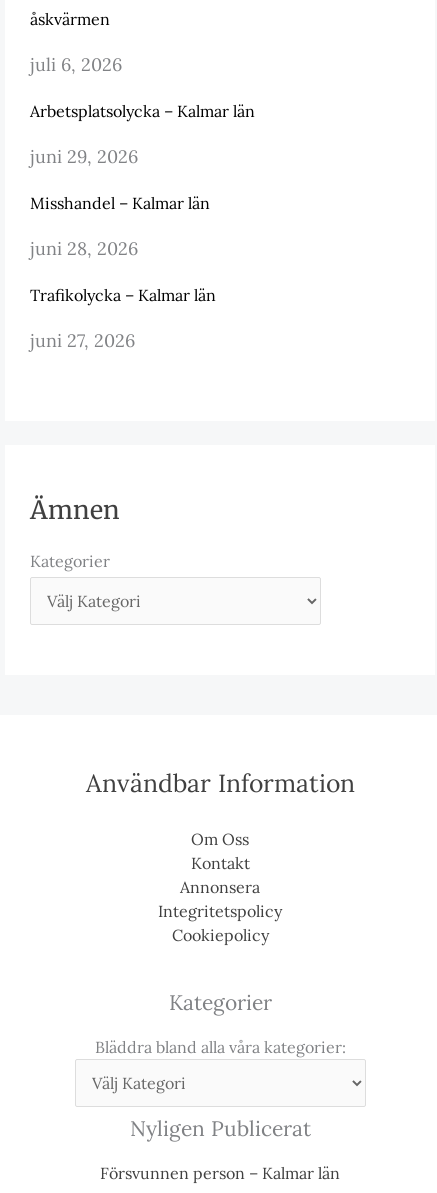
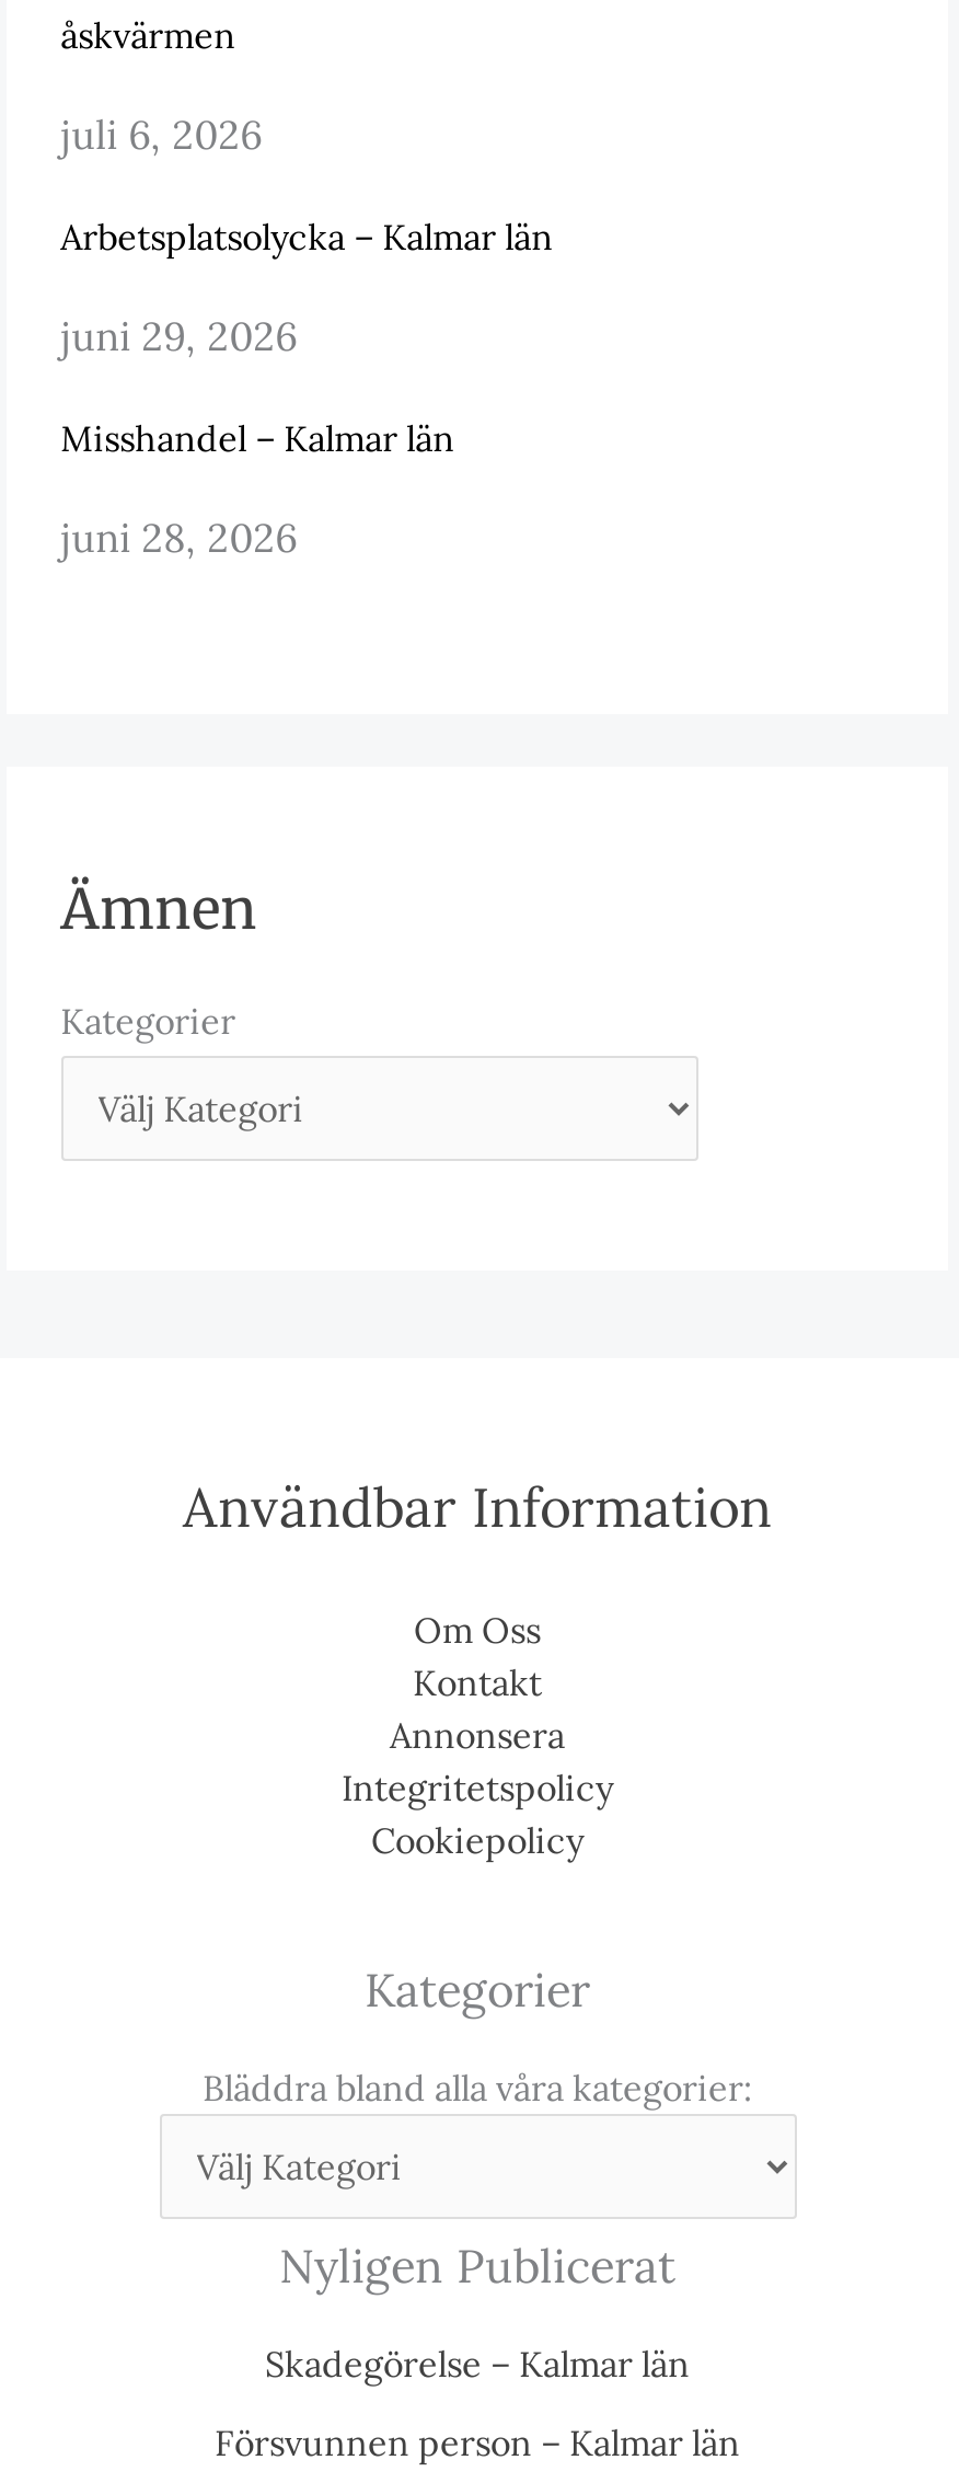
- Trafikolycka – Kalmar län
- juni 27, 2026

moved up: Ämnen | Kategorier | Användbar Information | ... | Bläddra bland alla våra kategorier: | Nyligen Publicerat

+ Skadegörelse – Kalmar län
